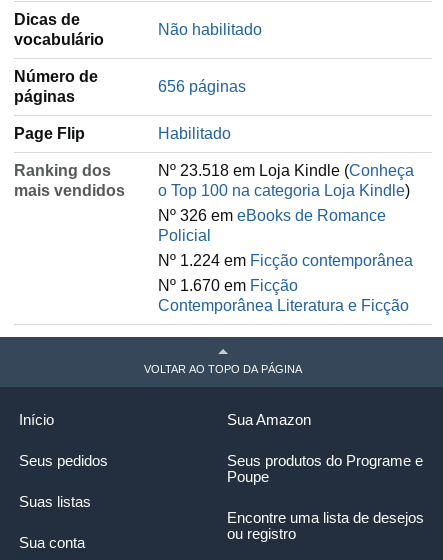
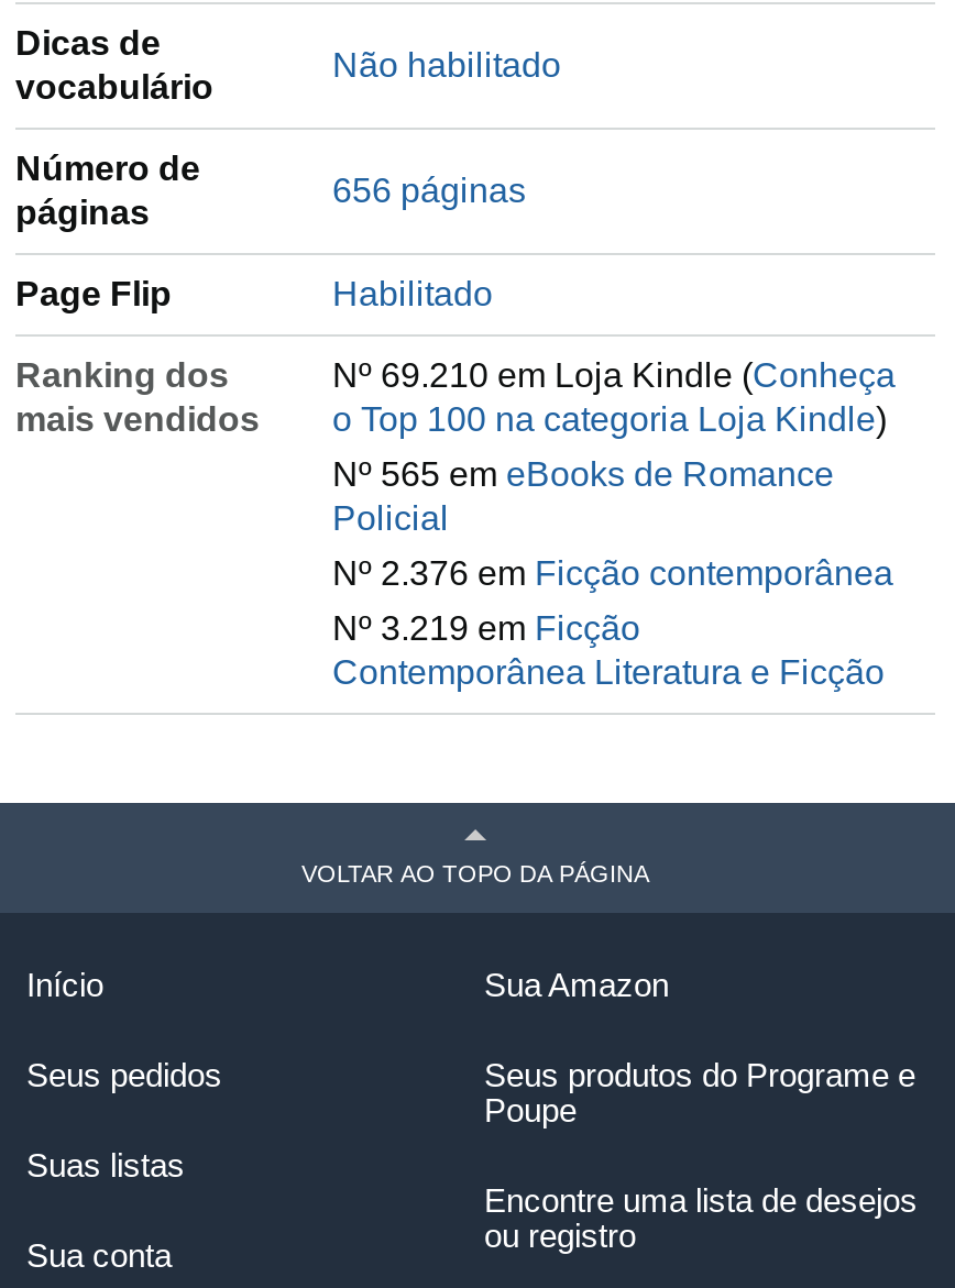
- Nº 23.518 em Loja Kindle (Conheça
+ Nº 69.210 em Loja Kindle (Conheça

- Nº 326 em eBooks de Romance
+ Nº 565 em eBooks de Romance

- Nº 1.224 em Ficção contemporânea
+ Nº 2.376 em Ficção contemporânea

- Nº 1.670 em Ficção
+ Nº 3.219 em Ficção
